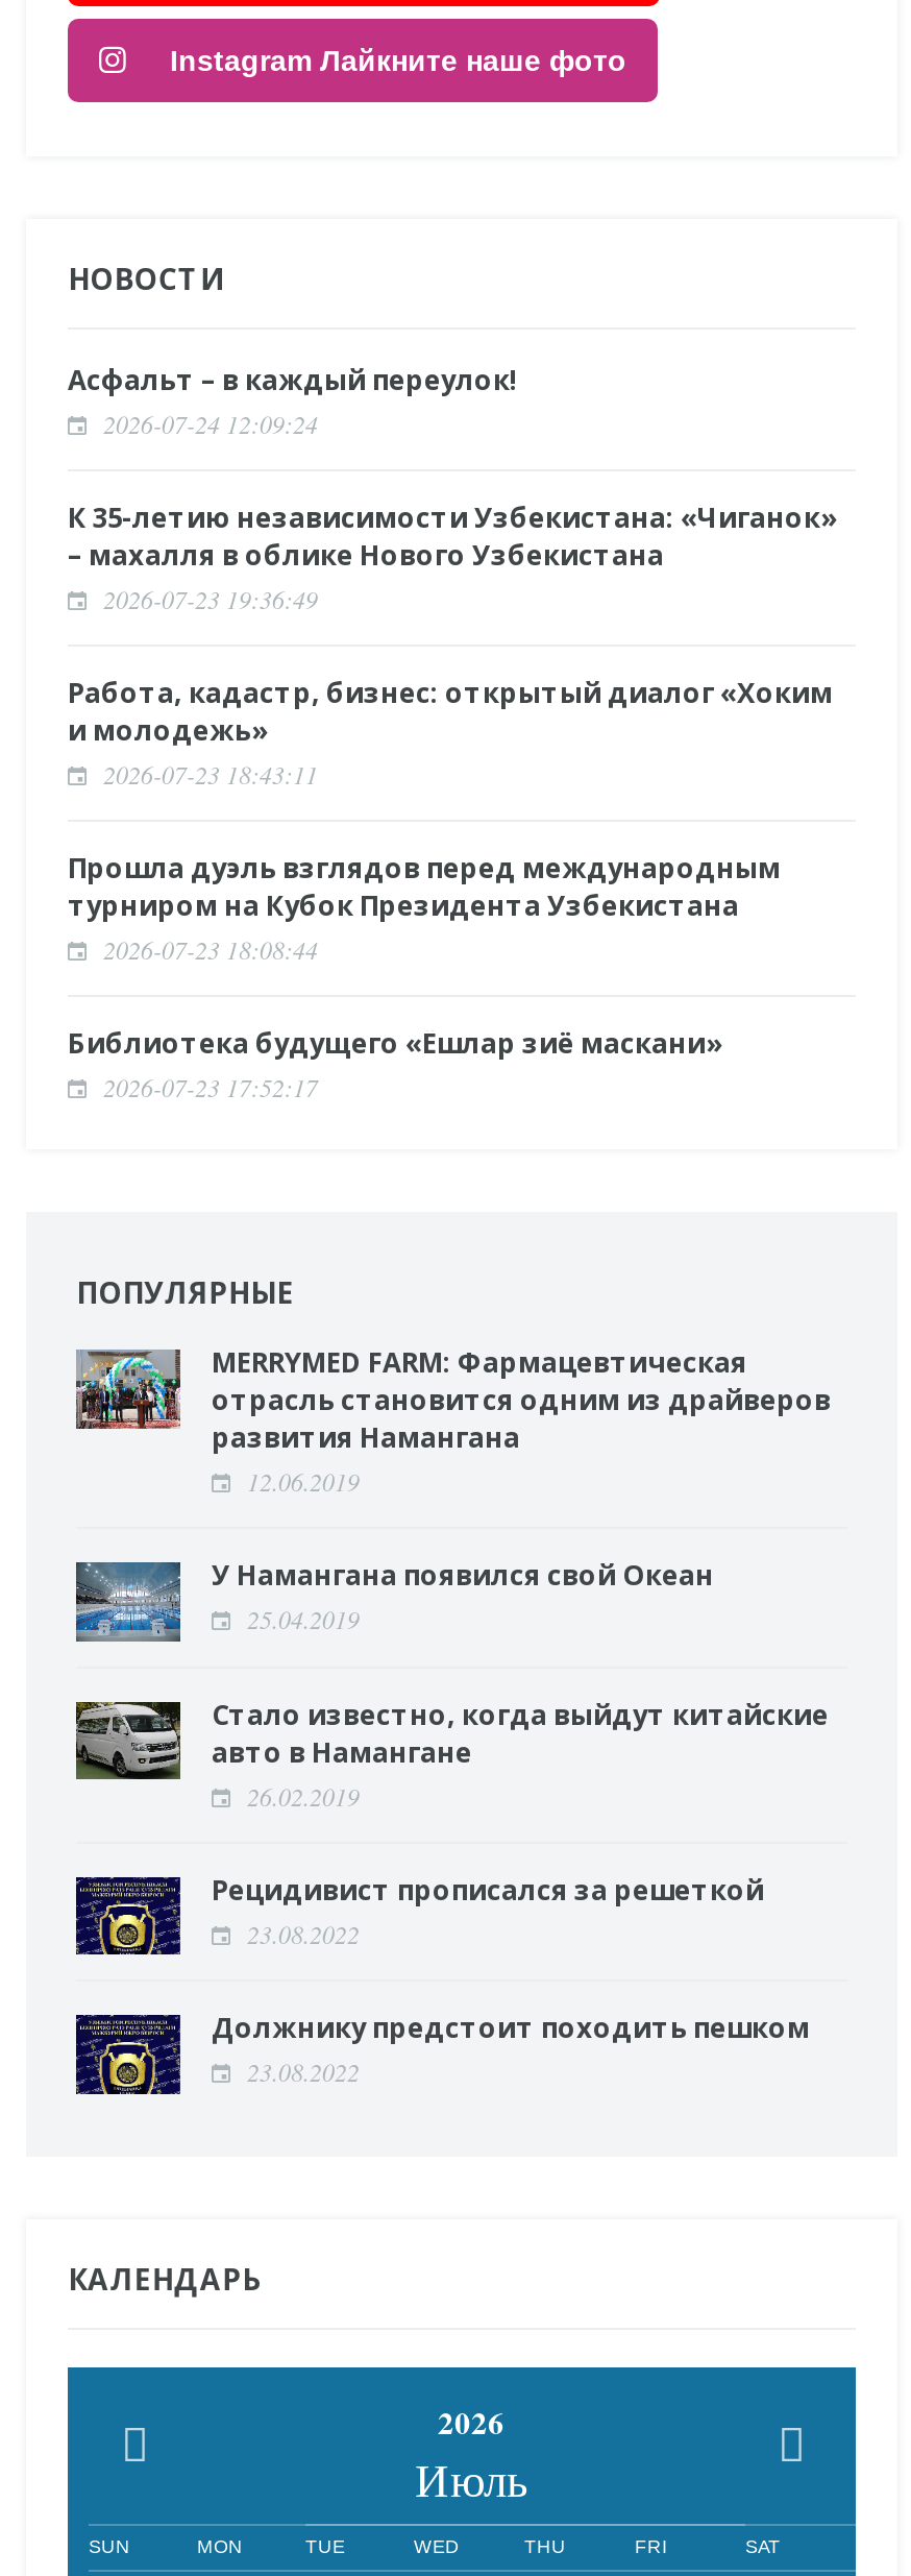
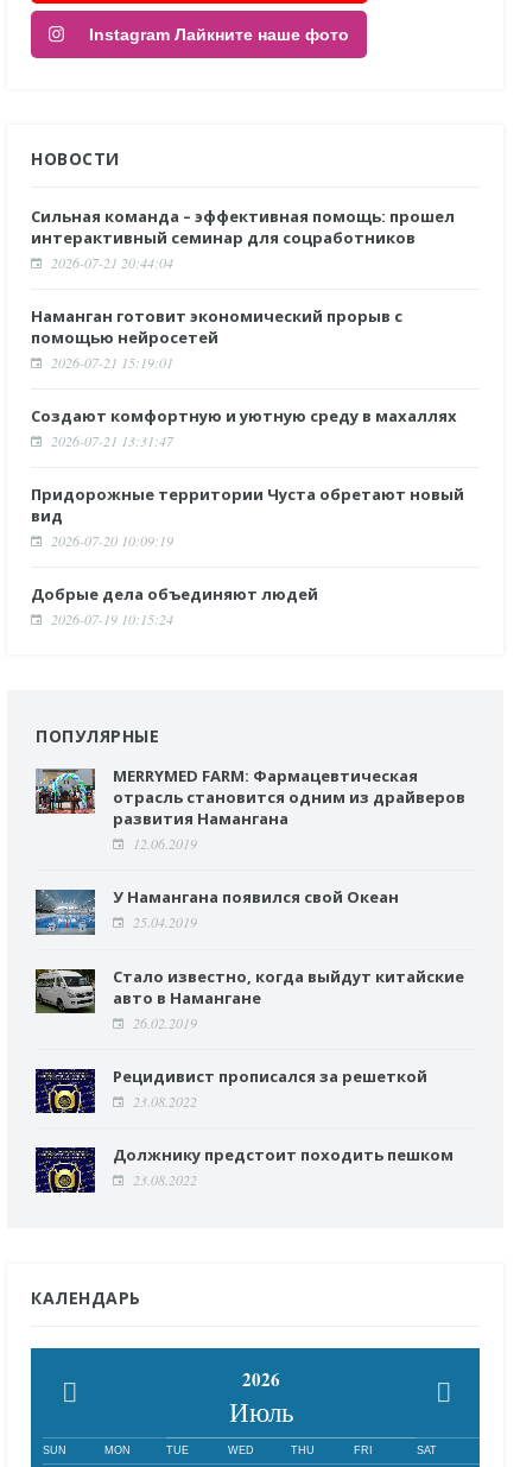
- Асфальт – в каждый переулок!
- 2026-07-24 12:09:24
+ Сильная команда – эффективная помощь: прошел
+ интерактивный семинар для соцработников
+ 2026-07-21 20:44:04

- К 35-летию независимости Узбекистана: «Чиганок»
- – махалля в облике Нового Узбекистана
- 2026-07-23 19:36:49
+ Наманган готовит экономический прорыв с
+ помощью нейросетей
+ 2026-07-21 15:19:01

- Работа, кадастр, бизнес: открытый диалог «Хоким
- и молодежь»
- 2026-07-23 18:43:11
+ Создают комфортную и уютную среду в махаллях
+ 2026-07-21 13:31:47

- Прошла дуэль взглядов перед международным
- турниром на Кубок Президента Узбекистана
- 2026-07-23 18:08:44
+ Придорожные территории Чуста обретают новый
+ вид
+ 2026-07-20 10:09:19

- Библиотека будущего «Ёшлар зиё маскани»
- 2026-07-23 17:52:17
+ Добрые дела объединяют людей
+ 2026-07-19 10:15:24
